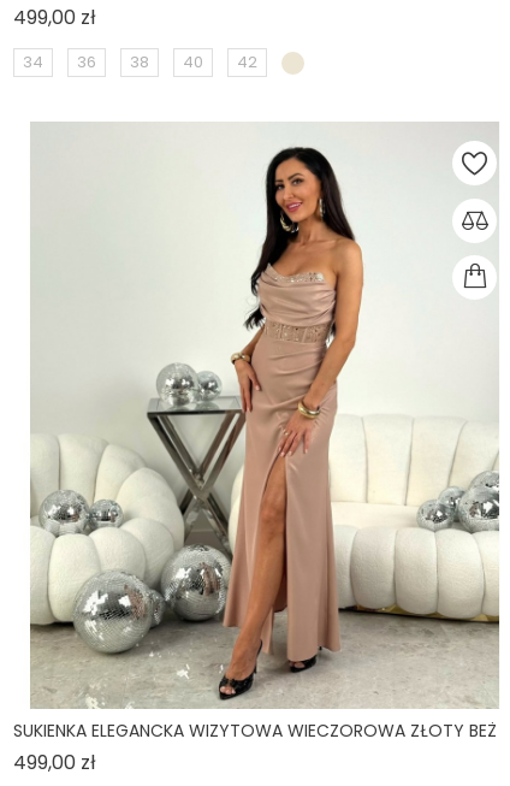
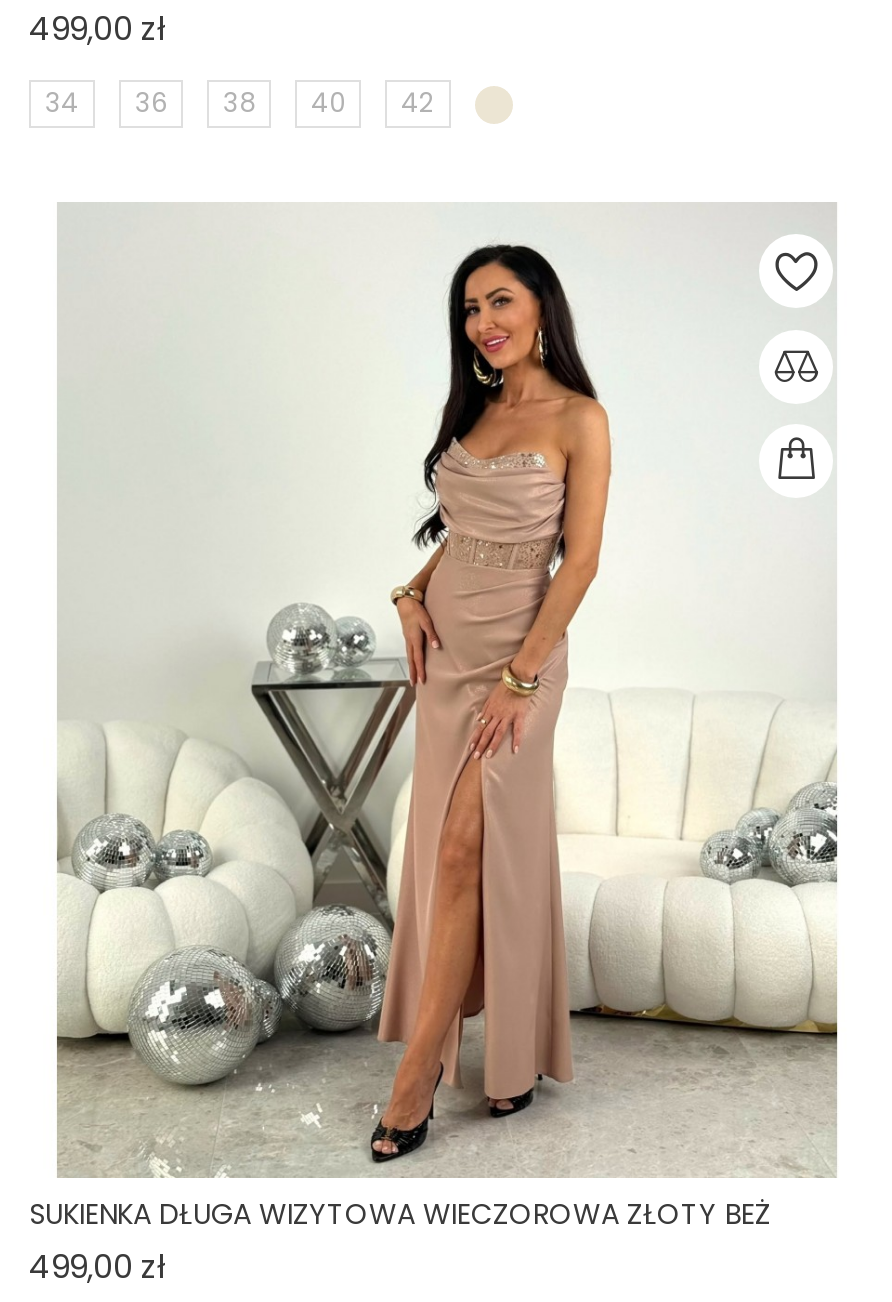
- SUKIENKA ELEGANCKA WIZYTOWA WIECZOROWA ZŁOTY BEŻ
+ SUKIENKA DŁUGA WIZYTOWA WIECZOROWA ZŁOTY BEŻ
